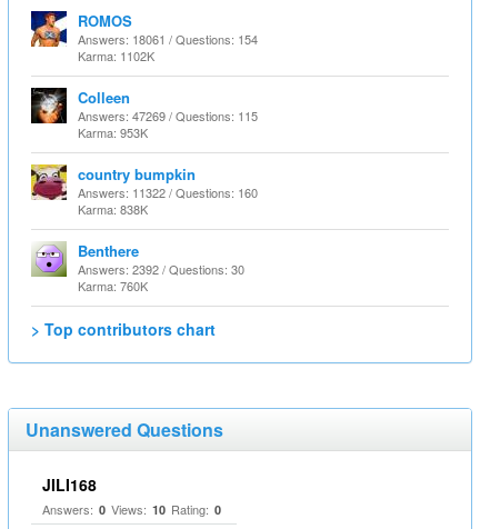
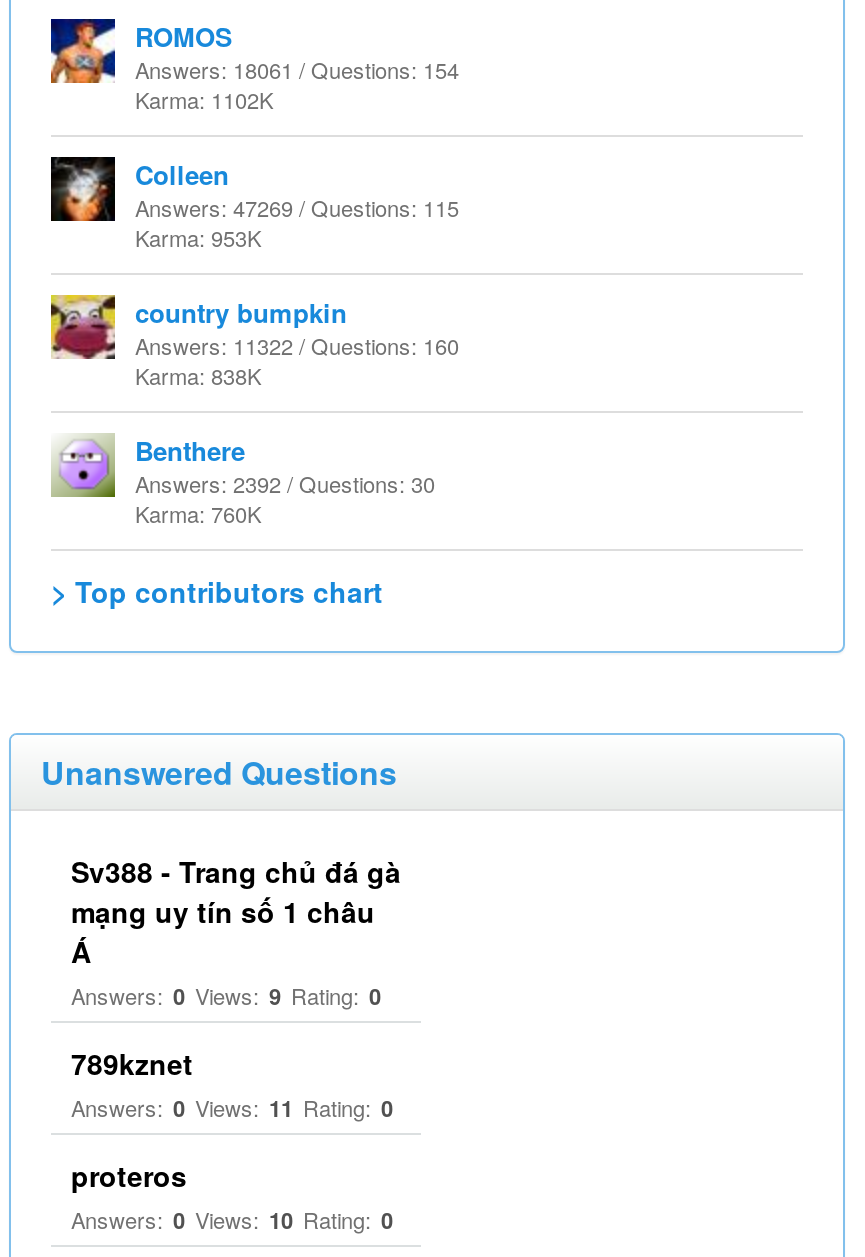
- JILI168
+ Sv388 - Trang chủ đá gà
+ mạng uy tín số 1 châu
+ Á
+ Answers: 0 Views: 9 Rating: 0
+ 789kznet
+ Answers: 0 Views: 11 Rating: 0
+ proteros
